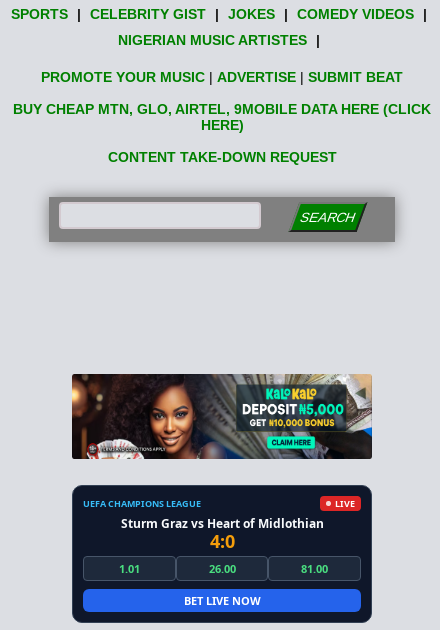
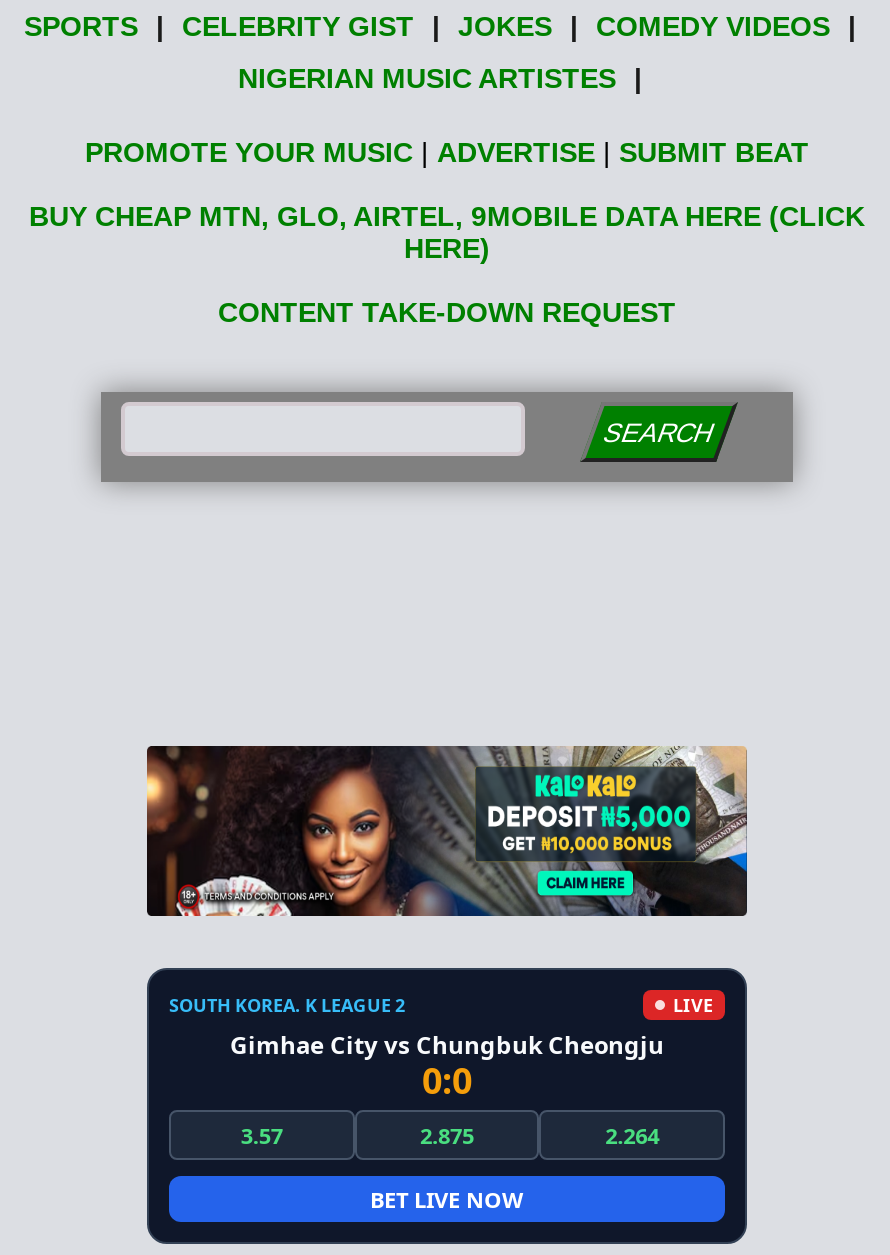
- UEFA CHAMPIONS LEAGUE
+ SOUTH KOREA. K LEAGUE 2

- Sturm Graz vs Heart of Midlothian
- 4:0
- 1.01
- 26.00
- 81.00
+ Gimhae City vs Chungbuk Cheongju
+ 0:0
+ 3.57
+ 2.875
+ 2.264
